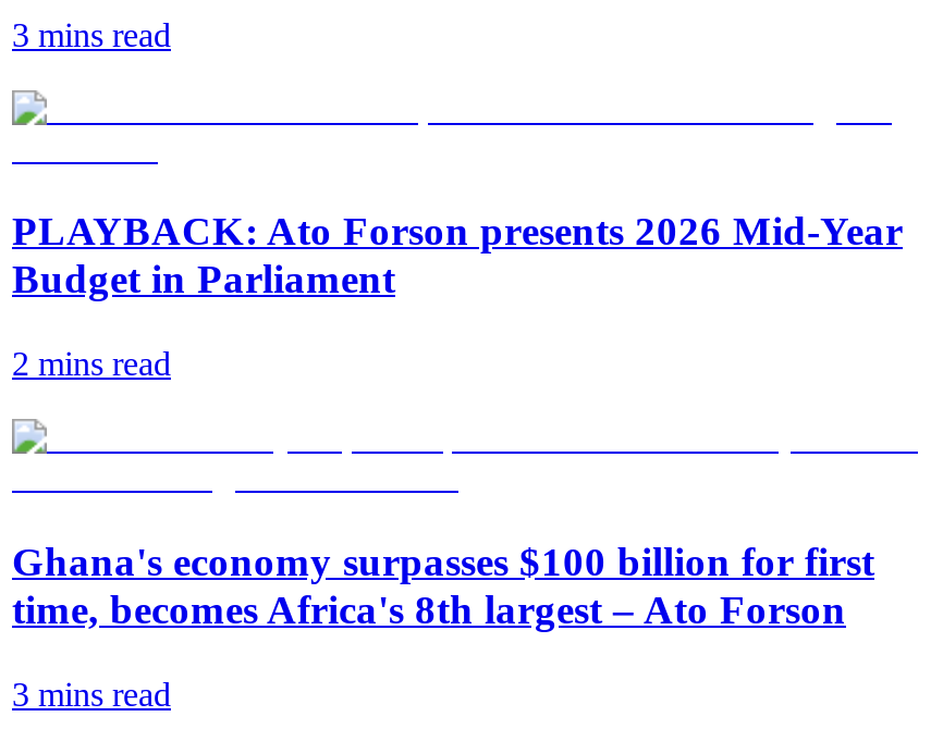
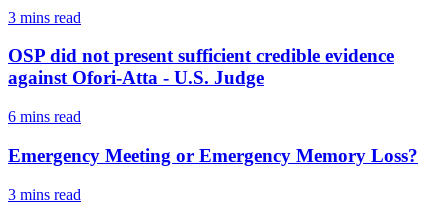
- PLAYBACK: Ato Forson presents 2026 Mid-Year
- Budget in Parliament
+ OSP did not present sufficient credible evidence
+ against Ofori-Atta - U.S. Judge

- 2 mins read
+ 6 mins read

- Ghana's economy surpasses $100 billion for first
- time, becomes Africa's 8th largest – Ato Forson
+ Emergency Meeting or Emergency Memory Loss?
